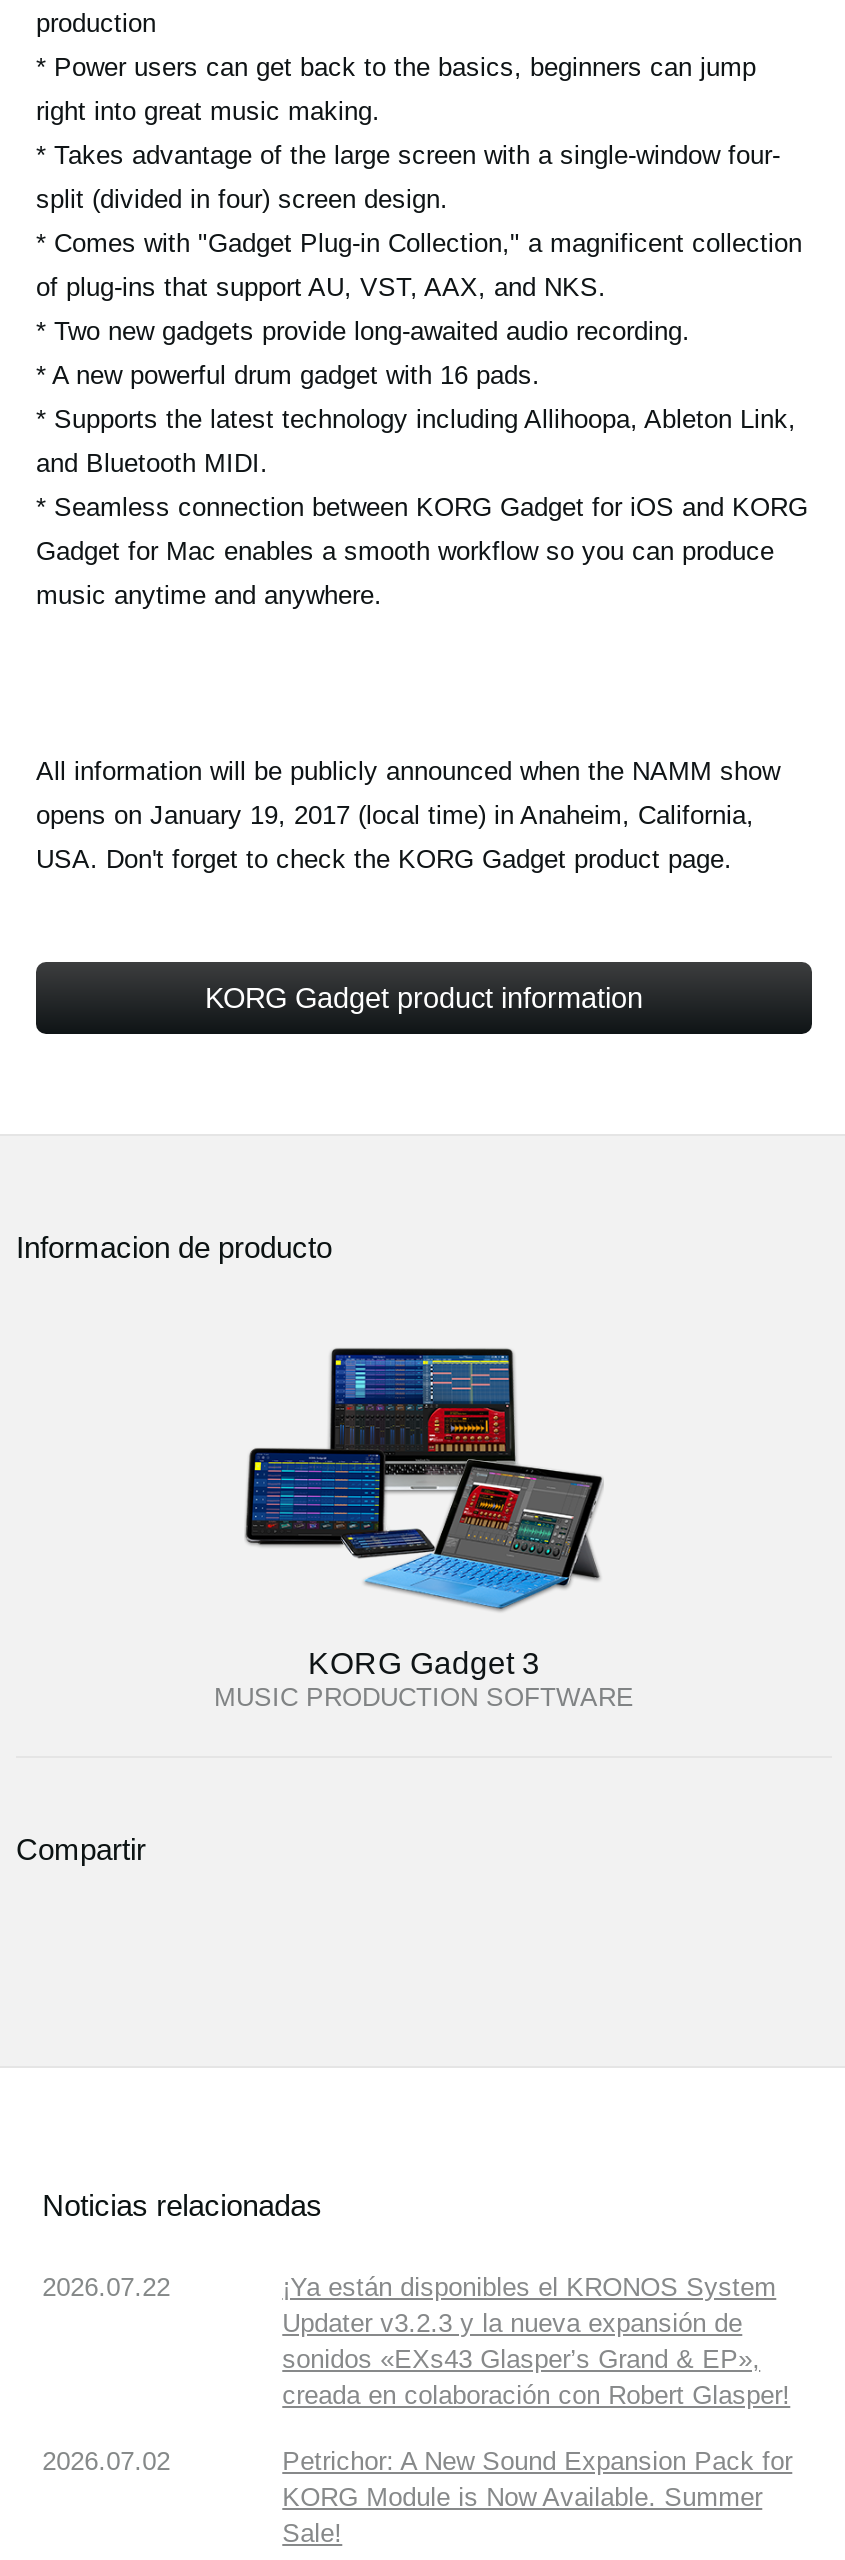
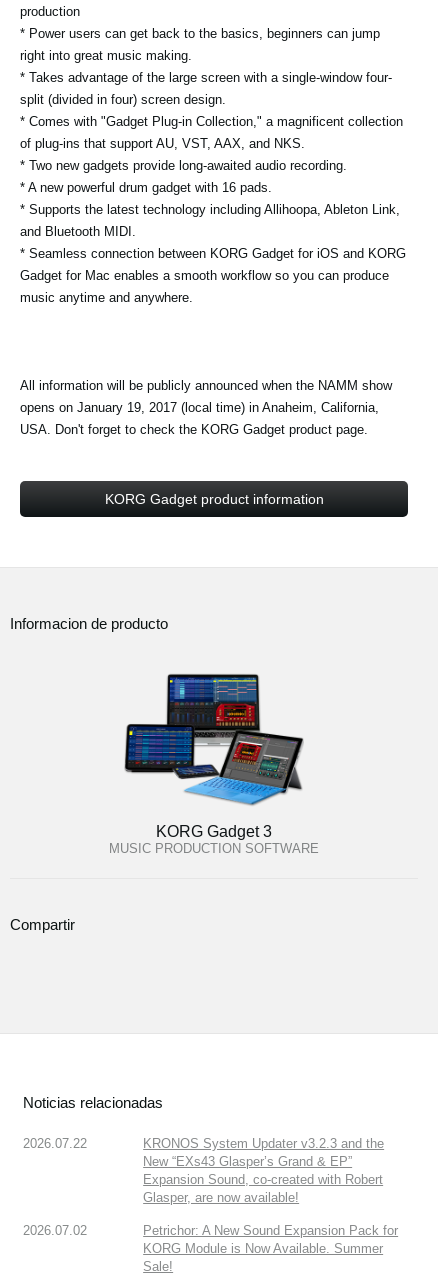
- ¡Ya están disponibles el KRONOS System
- Updater v3.2.3 y la nueva expansión de
- sonidos «EXs43 Glasper’s Grand & EP»,
- creada en colaboración con Robert Glasper!
+ KRONOS System Updater v3.2.3 and the
+ New “EXs43 Glasper’s Grand & EP”
+ Expansion Sound, co-created with Robert
+ Glasper, are now available!
